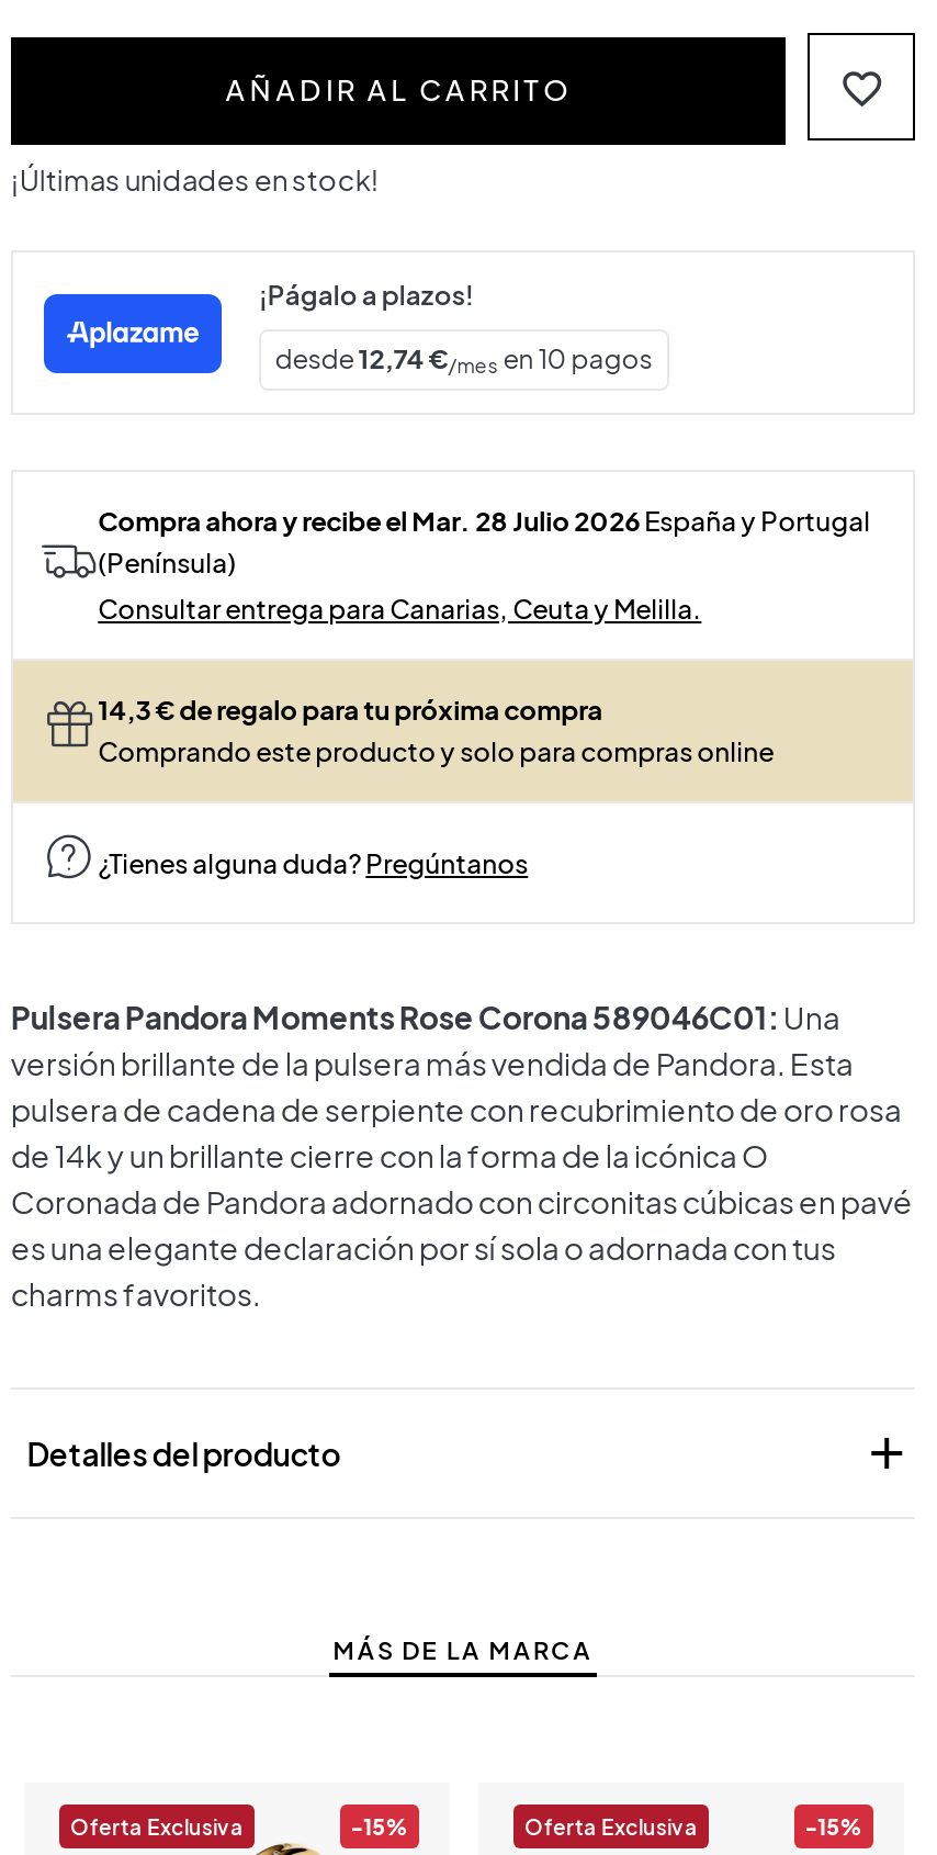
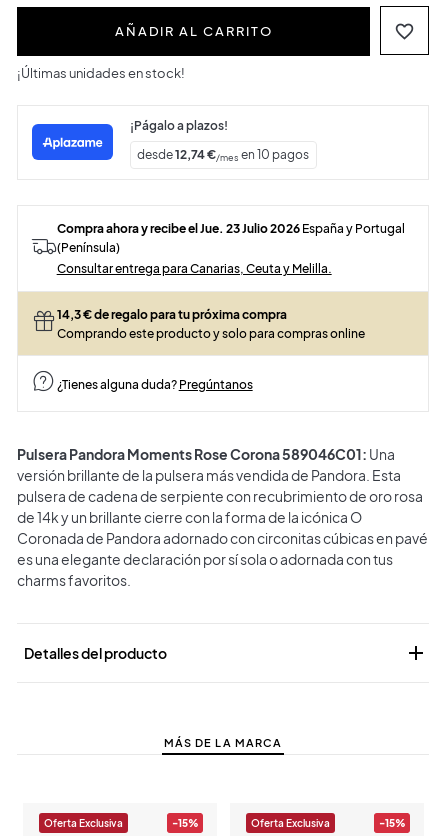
- Compra ahora y recibe el Mar. 28 Julio 2026 España y Portugal
+ Compra ahora y recibe el Jue. 23 Julio 2026 España y Portugal
